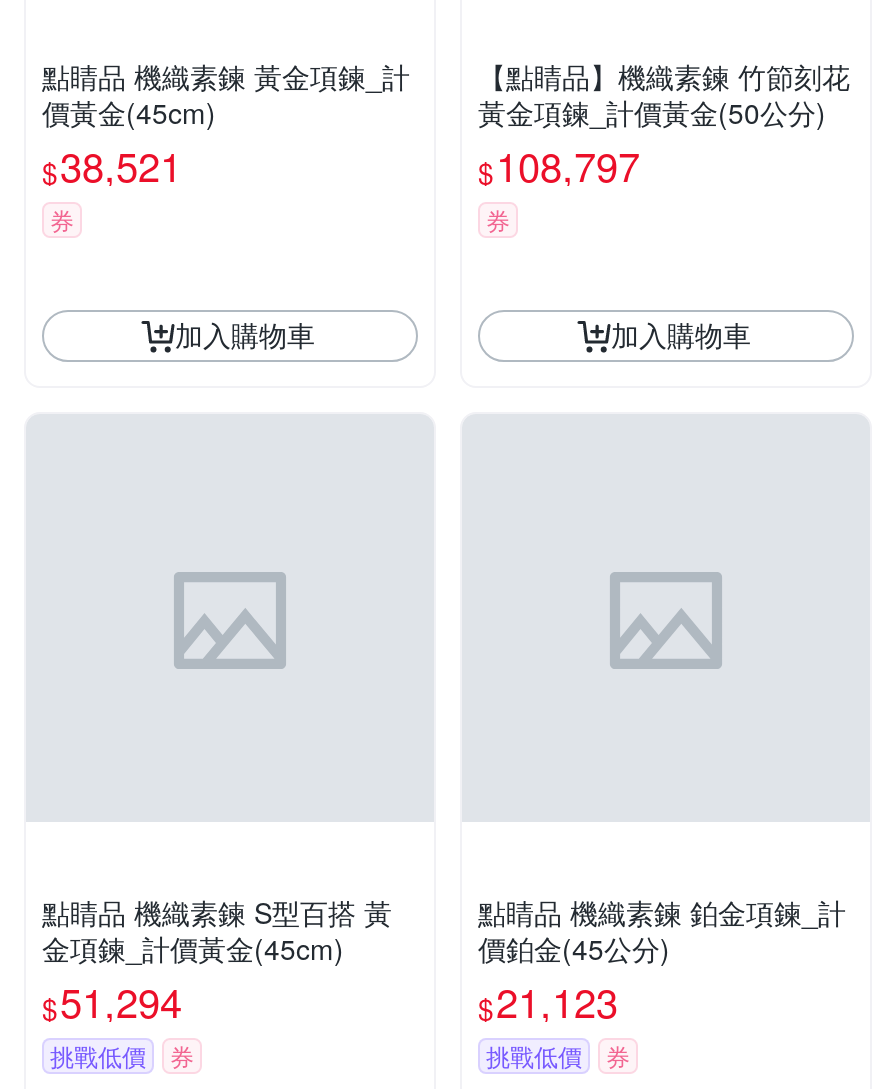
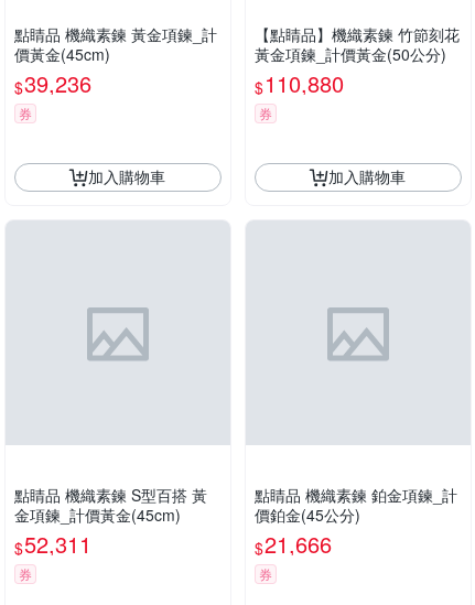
- $38,521
+ $39,236

- $108,797
+ $110,880

- $51,294
- 挑戰低價
+ $52,311

- $21,123
- 挑戰低價
+ $21,666
